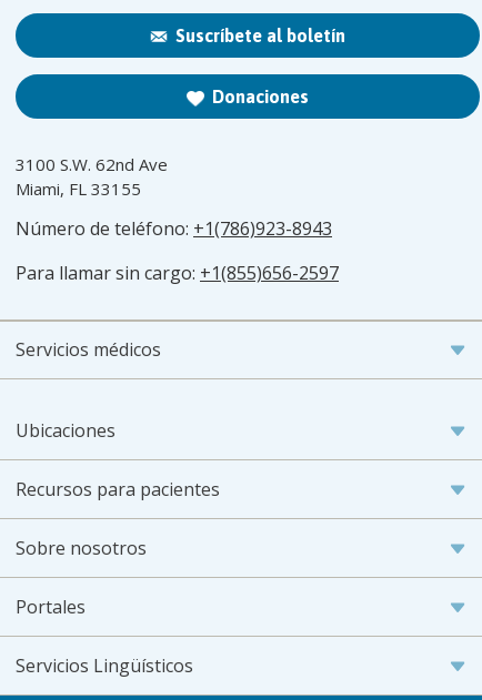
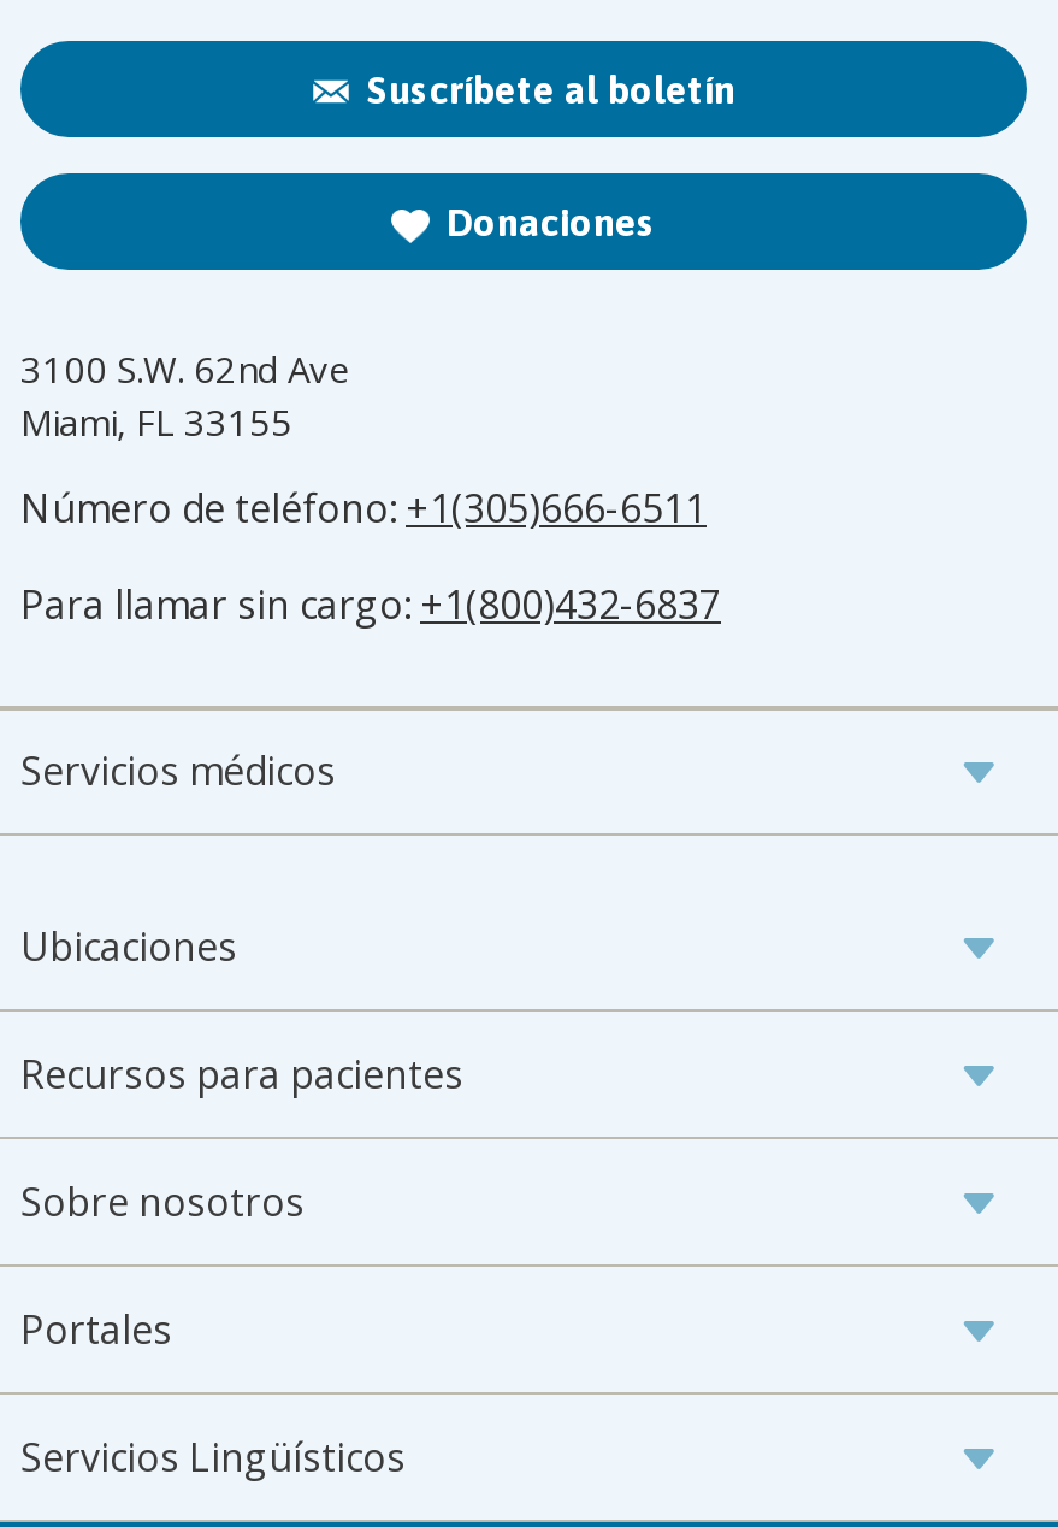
- Número de teléfono: +1(786)923-8943
+ Número de teléfono: +1(305)666-6511

- Para llamar sin cargo: +1(855)656-2597
+ Para llamar sin cargo: +1(800)432-6837
